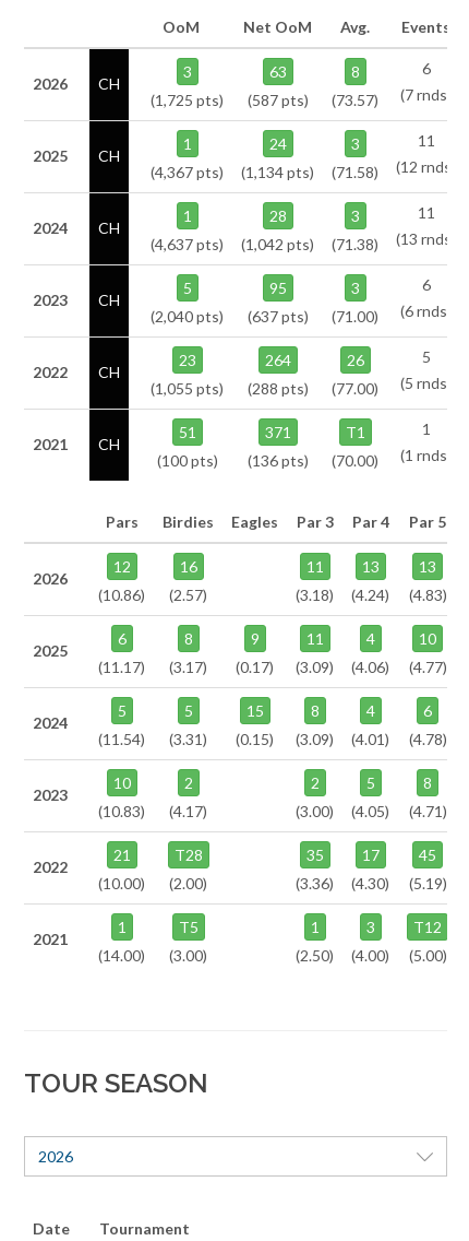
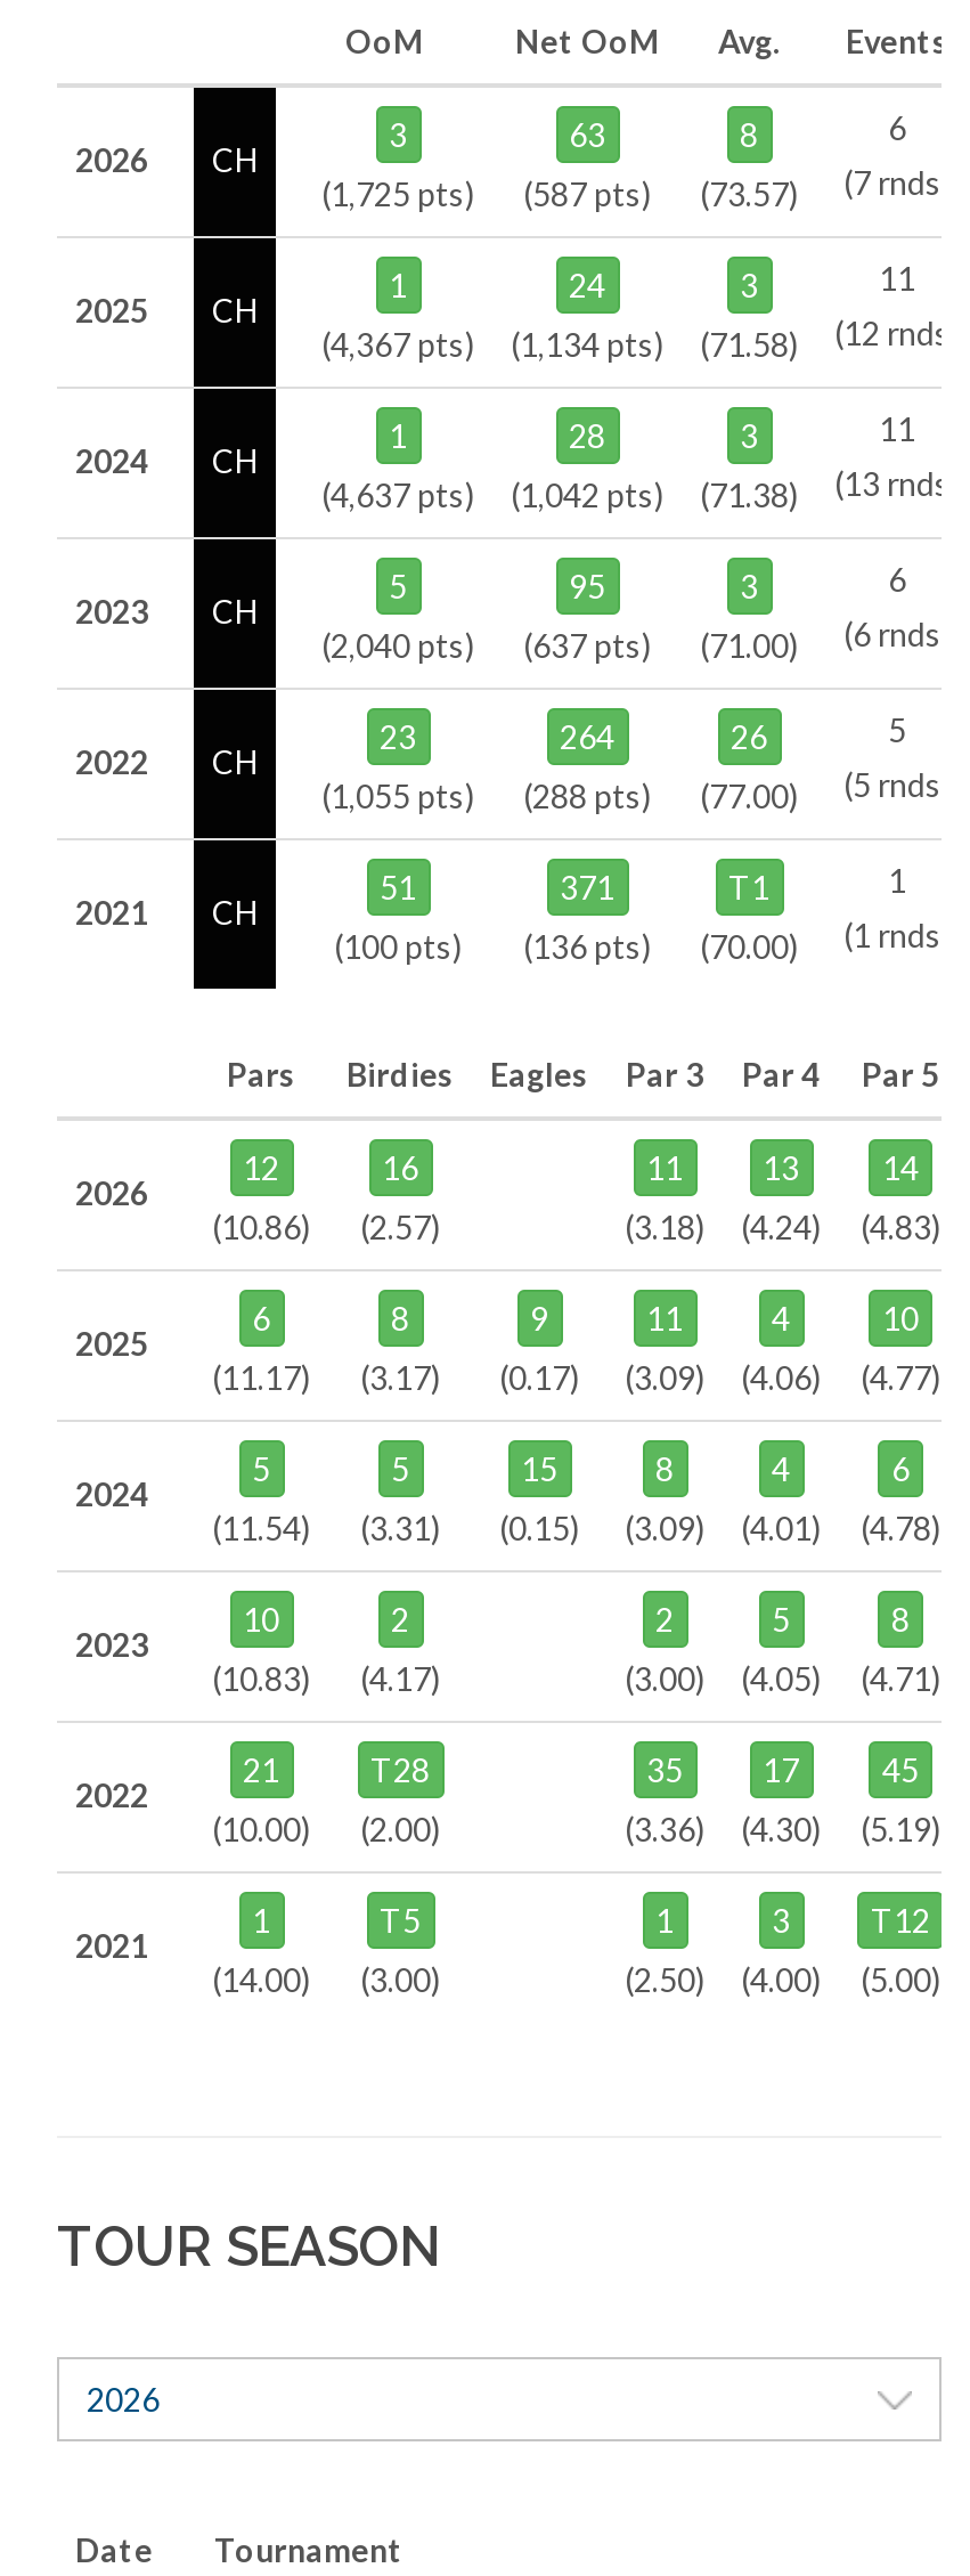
- 13
+ 14
